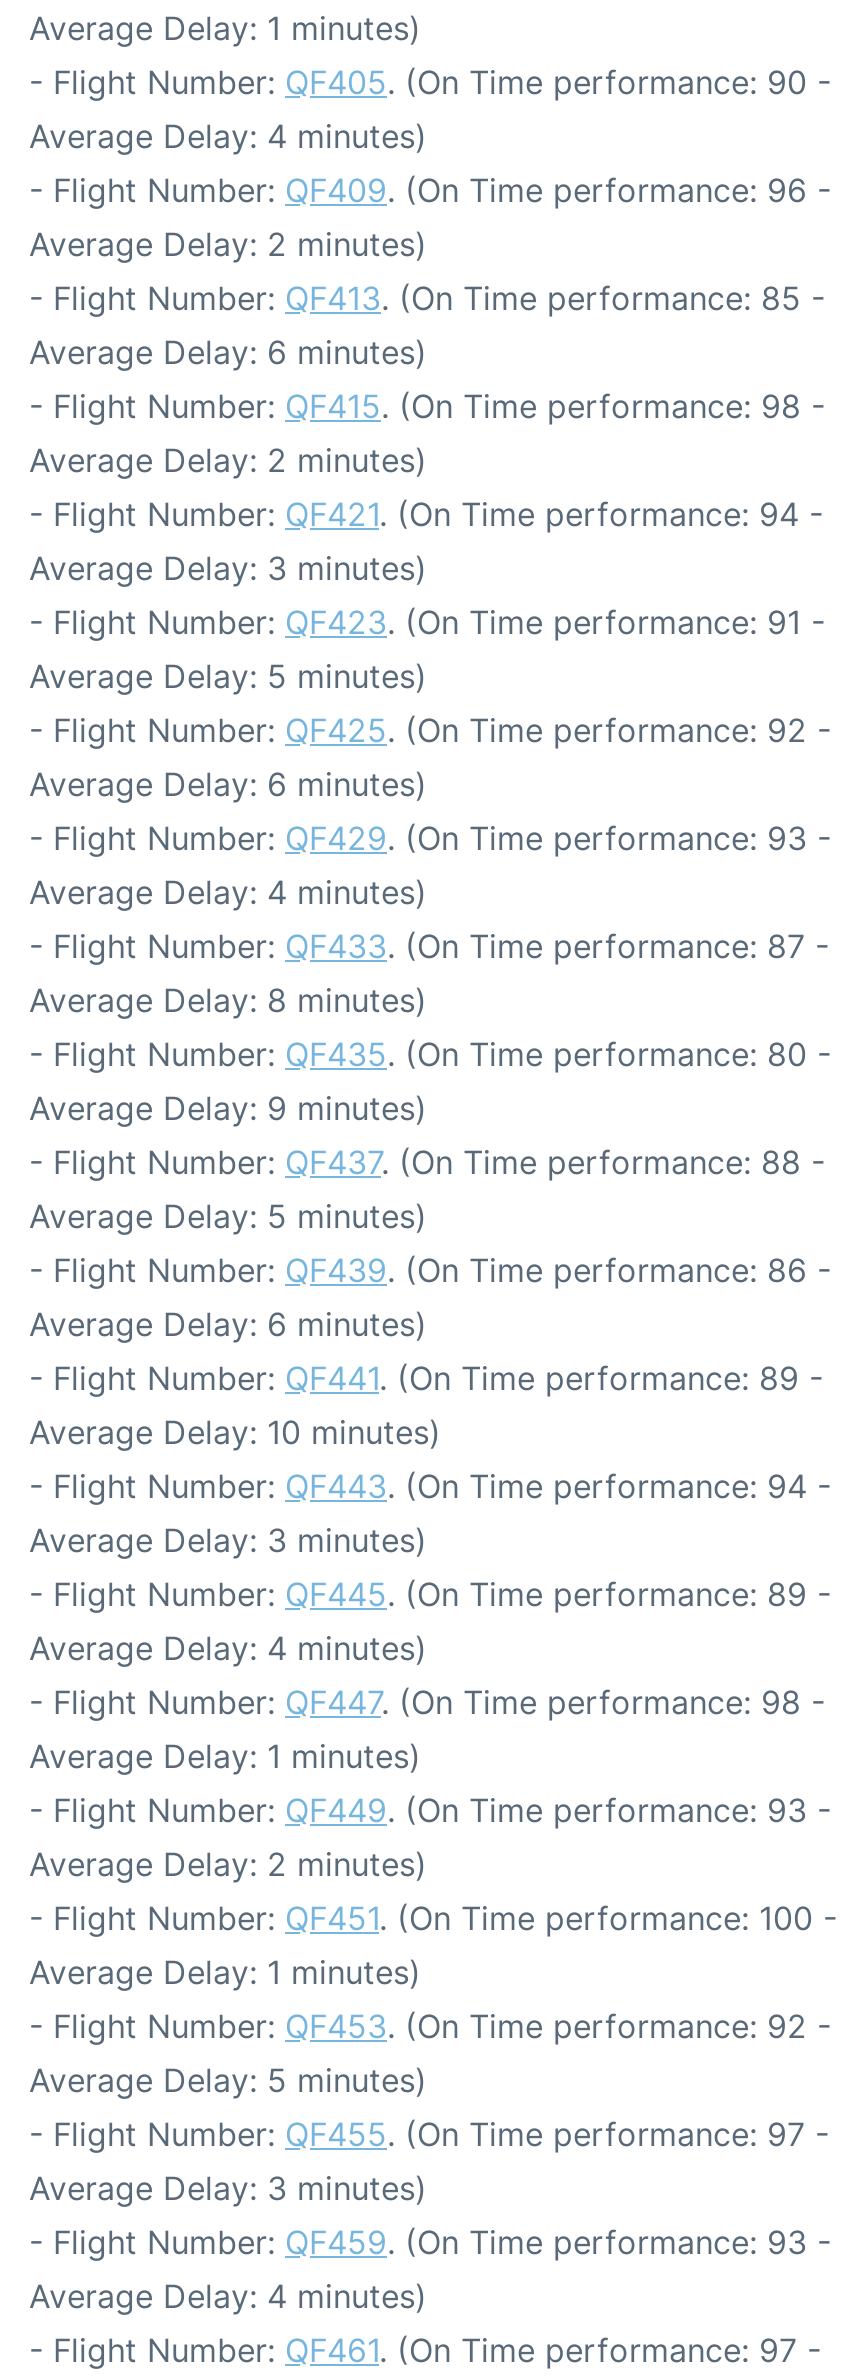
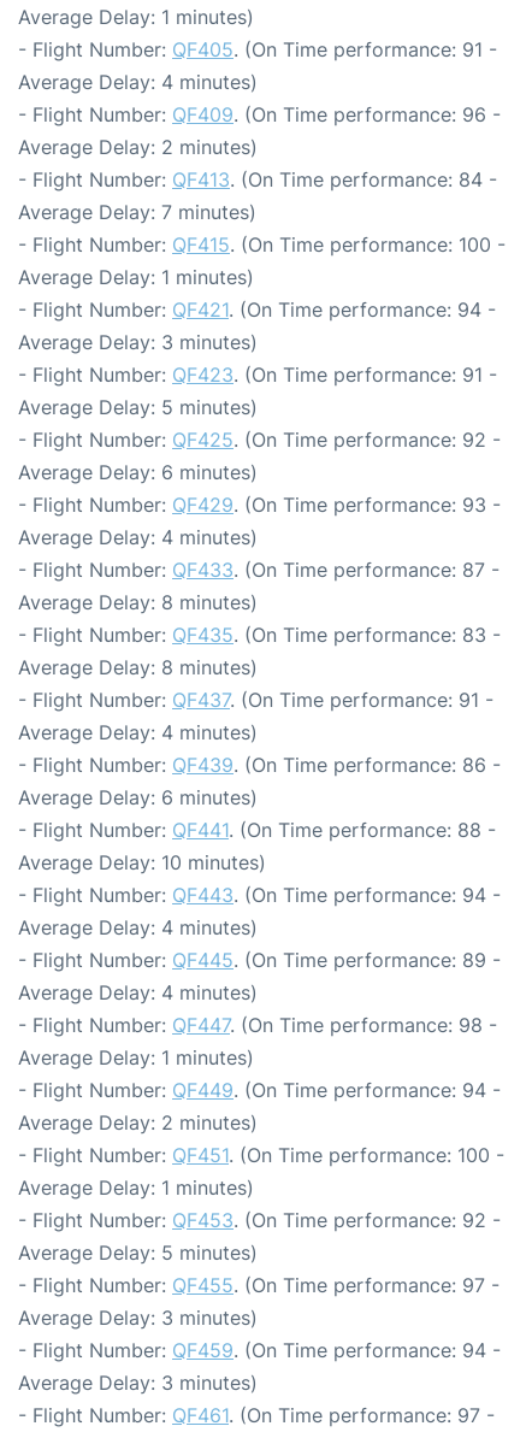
- - Flight Number: QF405. (On Time performance: 90 -
+ - Flight Number: QF405. (On Time performance: 91 -

- - Flight Number: QF413. (On Time performance: 85 -
+ - Flight Number: QF413. (On Time performance: 84 -

- Average Delay: 6 minutes)
+ Average Delay: 7 minutes)

- - Flight Number: QF415. (On Time performance: 98 -
+ - Flight Number: QF415. (On Time performance: 100 -

- Average Delay: 2 minutes)
+ Average Delay: 1 minutes)

- - Flight Number: QF435. (On Time performance: 80 -
+ - Flight Number: QF435. (On Time performance: 83 -

- Average Delay: 9 minutes)
+ Average Delay: 8 minutes)

- - Flight Number: QF437. (On Time performance: 88 -
+ - Flight Number: QF437. (On Time performance: 91 -

- Average Delay: 5 minutes)
+ Average Delay: 4 minutes)

- - Flight Number: QF441. (On Time performance: 89 -
+ - Flight Number: QF441. (On Time performance: 88 -

- Average Delay: 3 minutes)
+ Average Delay: 4 minutes)

- - Flight Number: QF449. (On Time performance: 93 -
+ - Flight Number: QF449. (On Time performance: 94 -

- - Flight Number: QF459. (On Time performance: 93 -
+ - Flight Number: QF459. (On Time performance: 94 -

- Average Delay: 4 minutes)
+ Average Delay: 3 minutes)
